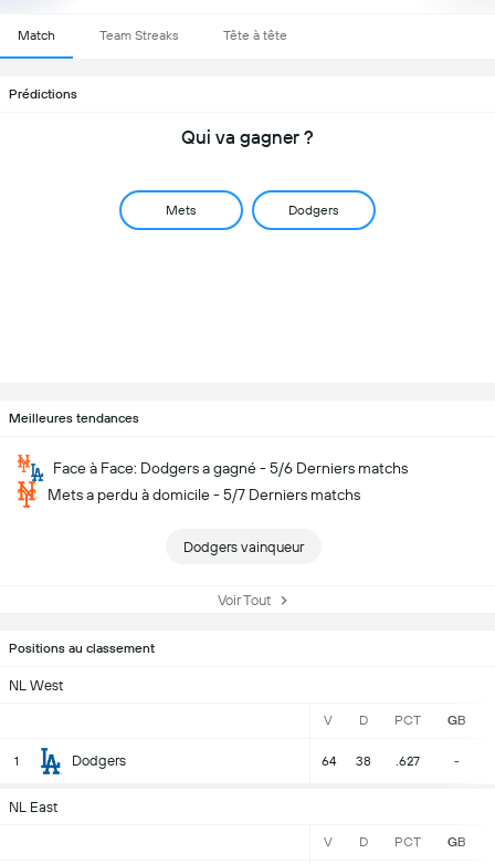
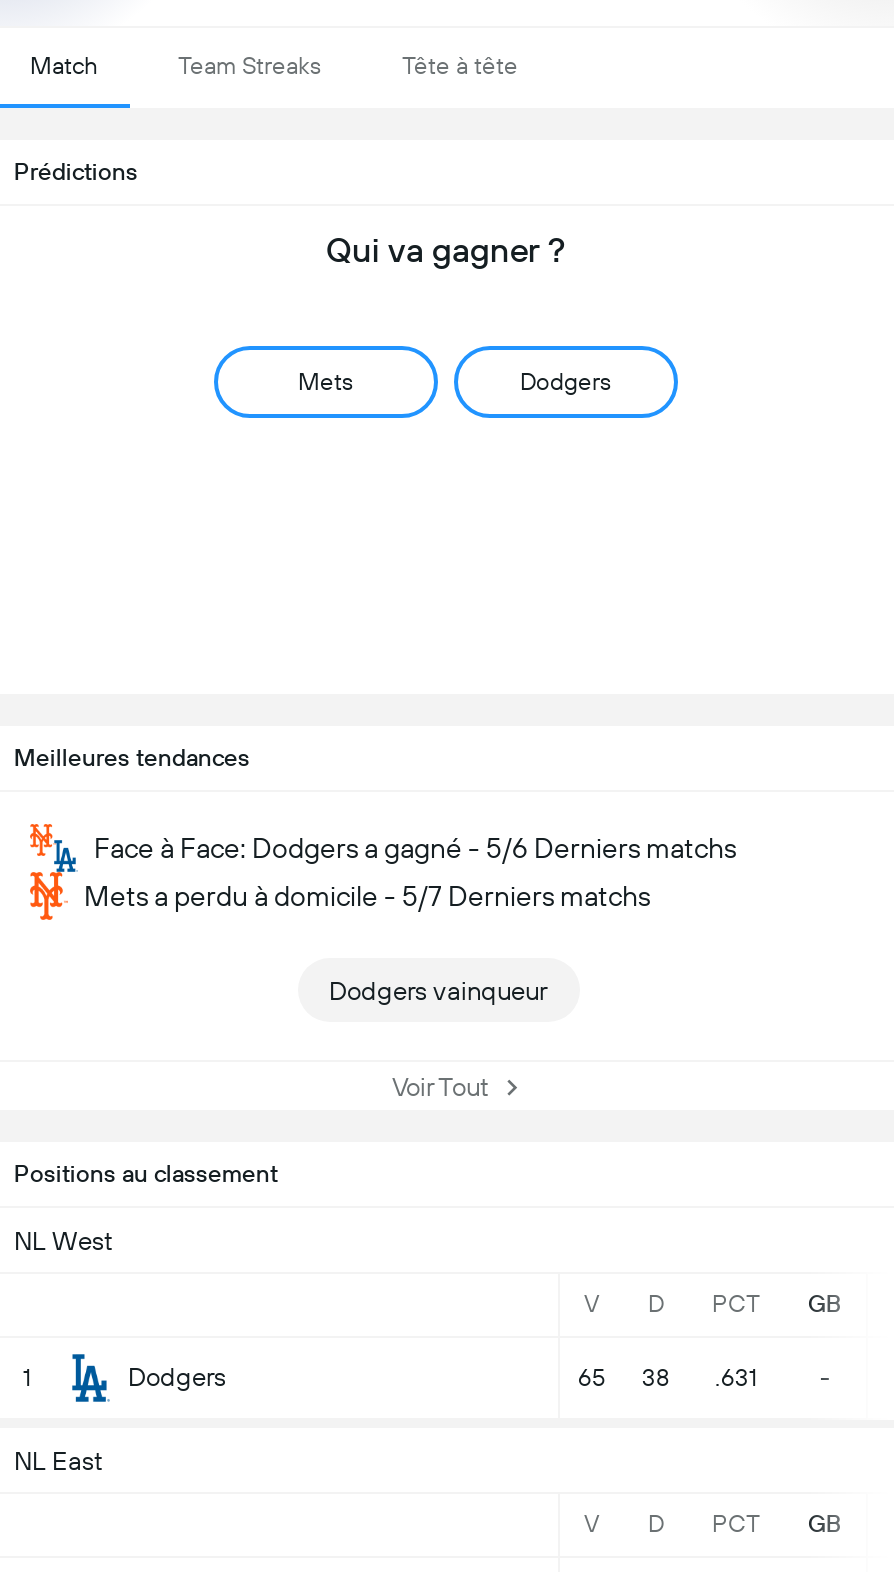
- 64
+ 65

- .627
+ .631
